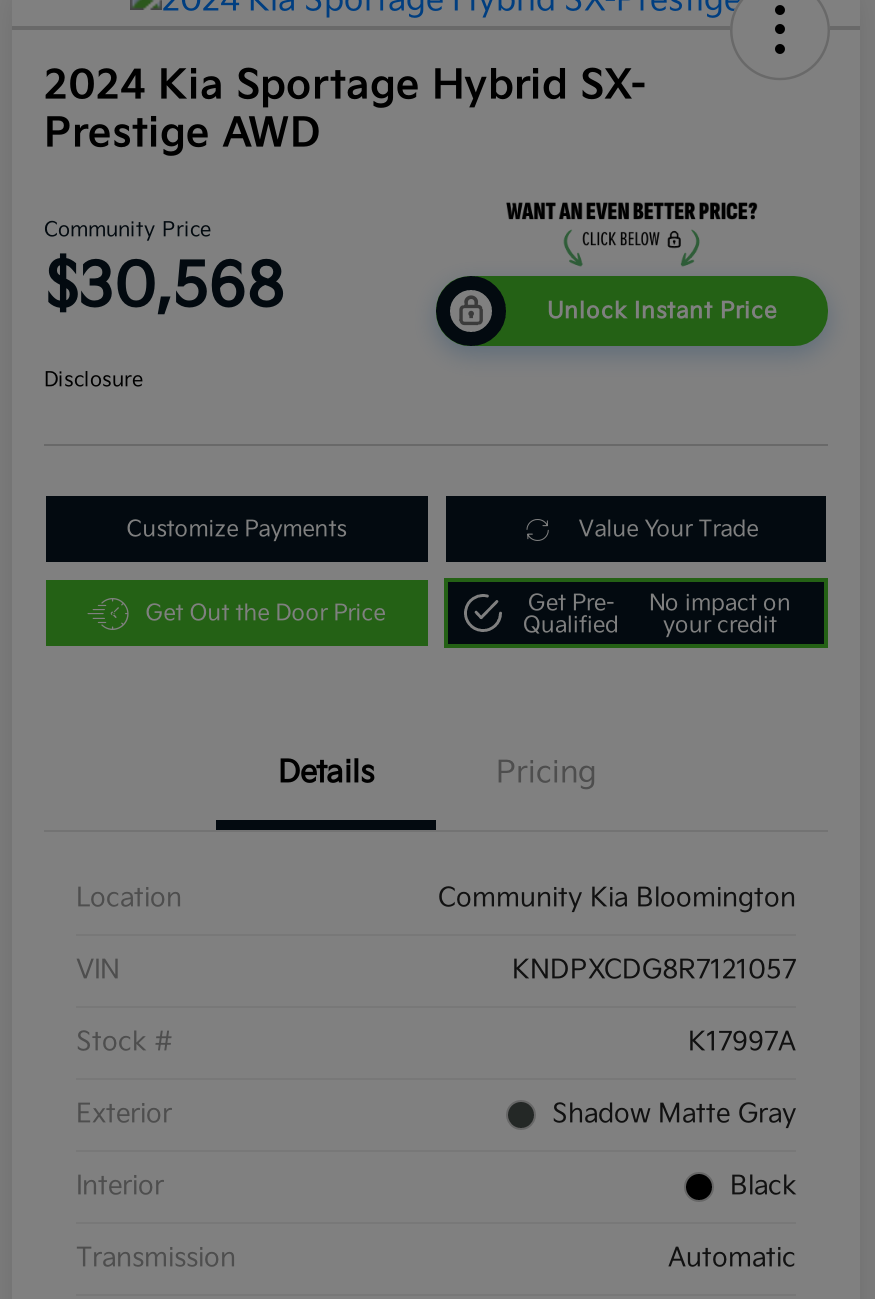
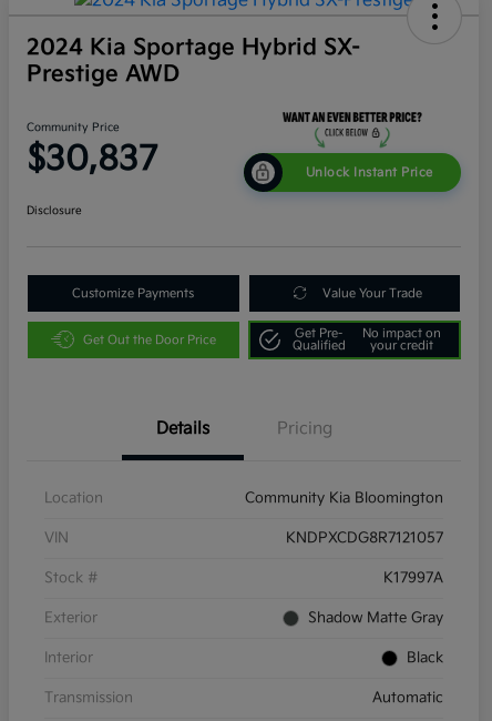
- $30,568
+ $30,837
